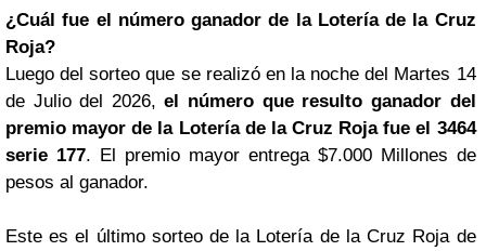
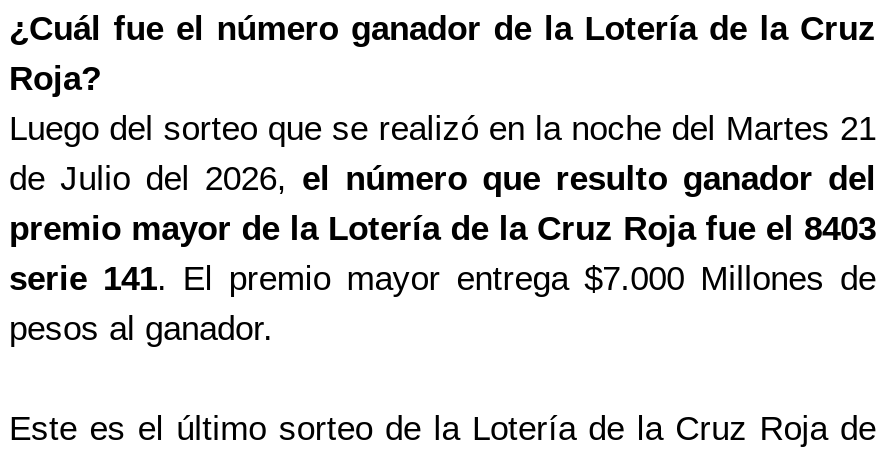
- Luego del sorteo que se realizó en la noche del Martes 14
+ Luego del sorteo que se realizó en la noche del Martes 21

- premio mayor de la Lotería de la Cruz Roja fue el 3464
+ premio mayor de la Lotería de la Cruz Roja fue el 8403

- serie 177. El premio mayor entrega $7.000 Millones de
+ serie 141. El premio mayor entrega $7.000 Millones de
